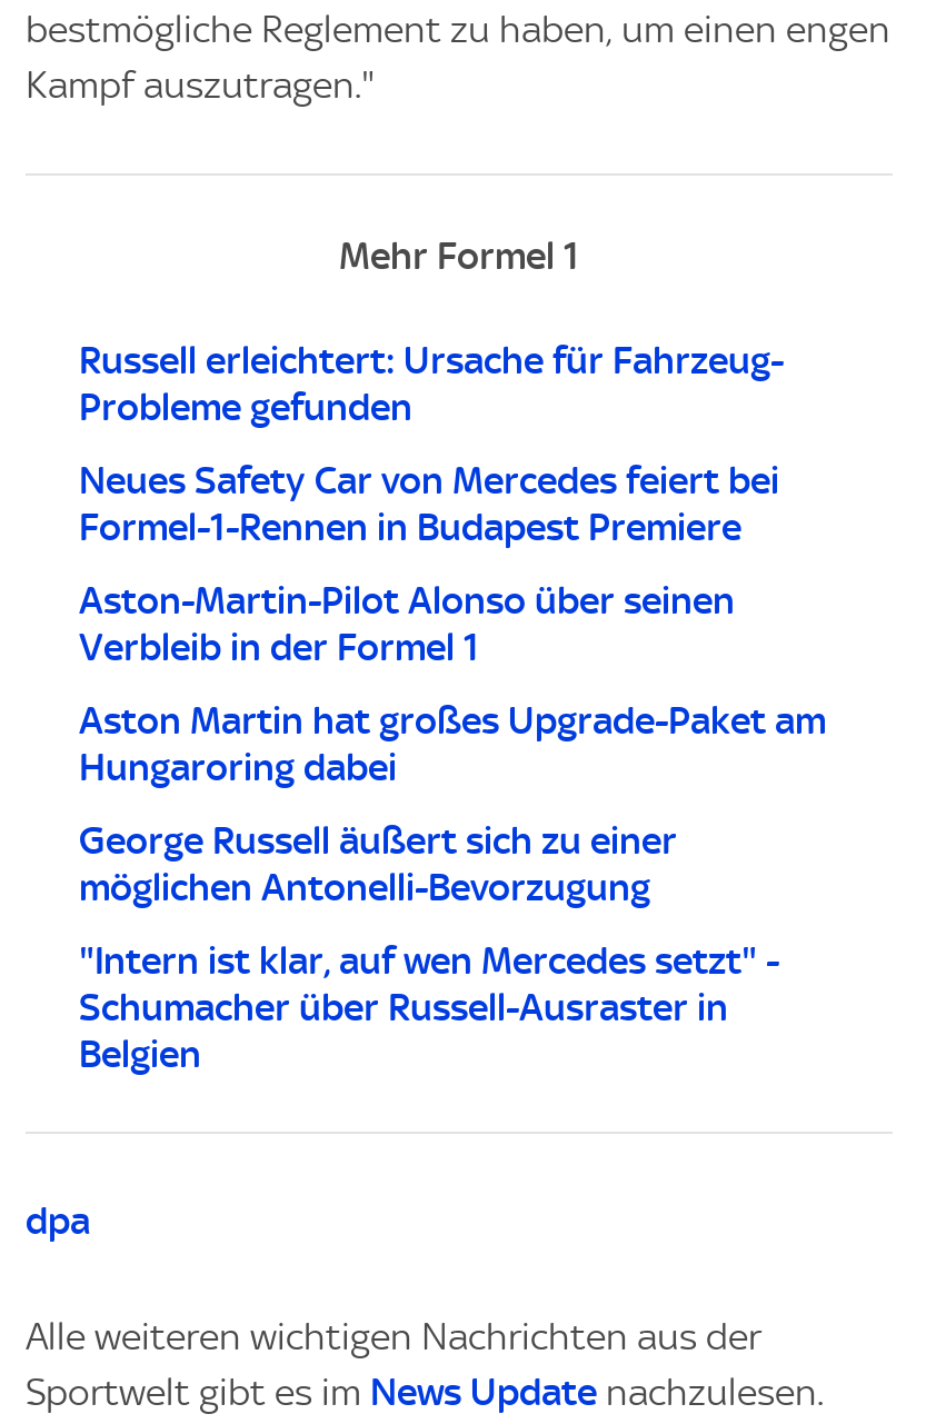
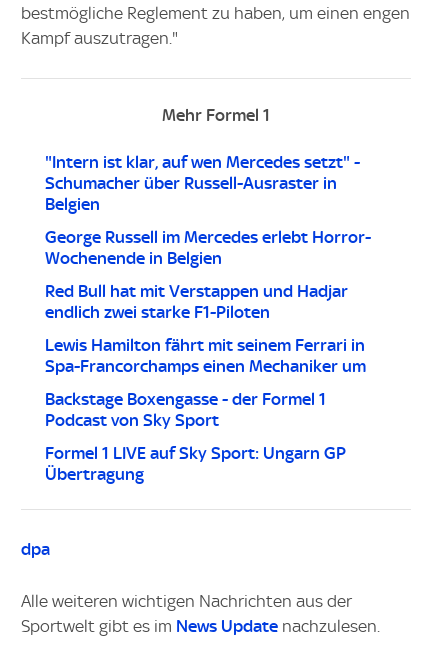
- Russell erleichtert: Ursache für Fahrzeug-
- Probleme gefunden
- Neues Safety Car von Mercedes feiert bei
- Formel-1-Rennen in Budapest Premiere
- Aston-Martin-Pilot Alonso über seinen
- Verbleib in der Formel 1
- Aston Martin hat großes Upgrade-Paket am
- Hungaroring dabei
- George Russell äußert sich zu einer
- möglichen Antonelli-Bevorzugung

moved up: "Intern ist klar, auf wen Mercedes setzt" - | Schumacher über Russell-Ausraster in | Belgien

+ George Russell im Mercedes erlebt Horror-
+ Wochenende in Belgien
+ Red Bull hat mit Verstappen und Hadjar
+ endlich zwei starke F1-Piloten
+ Lewis Hamilton fährt mit seinem Ferrari in
+ Spa-Francorchamps einen Mechaniker um
+ Backstage Boxengasse - der Formel 1
+ Podcast von Sky Sport
+ Formel 1 LIVE auf Sky Sport: Ungarn GP
+ Übertragung
